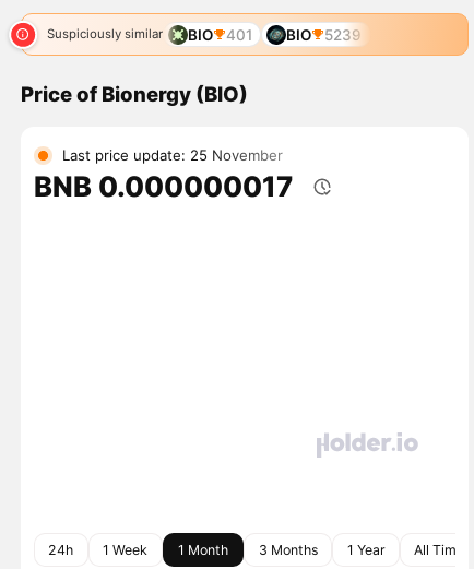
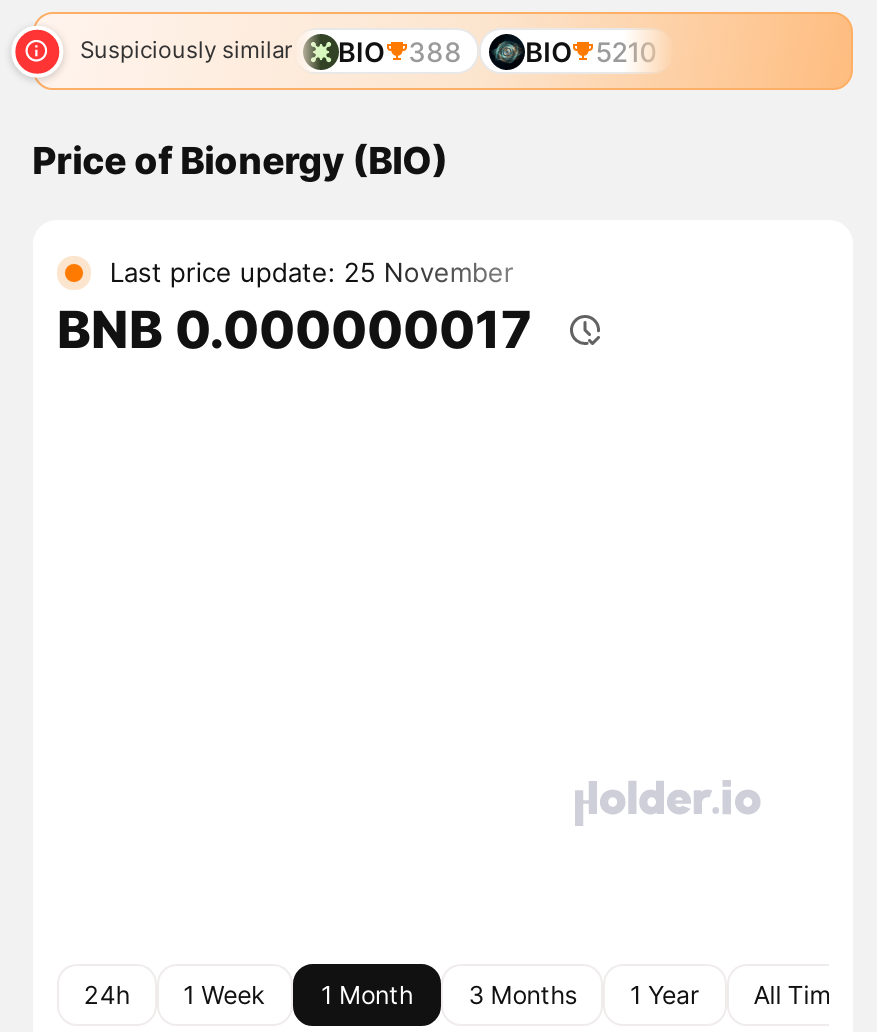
- 401
+ 388

- 5239
+ 5210
